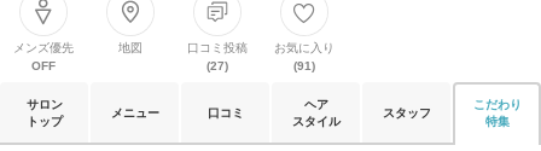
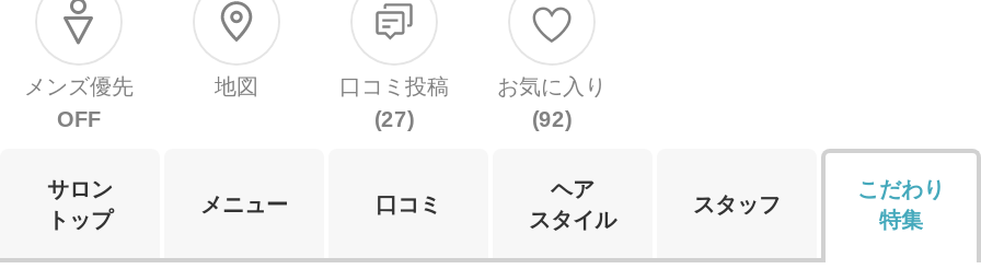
- (91)
+ (92)
